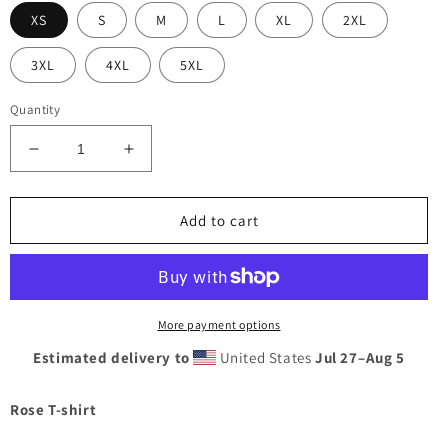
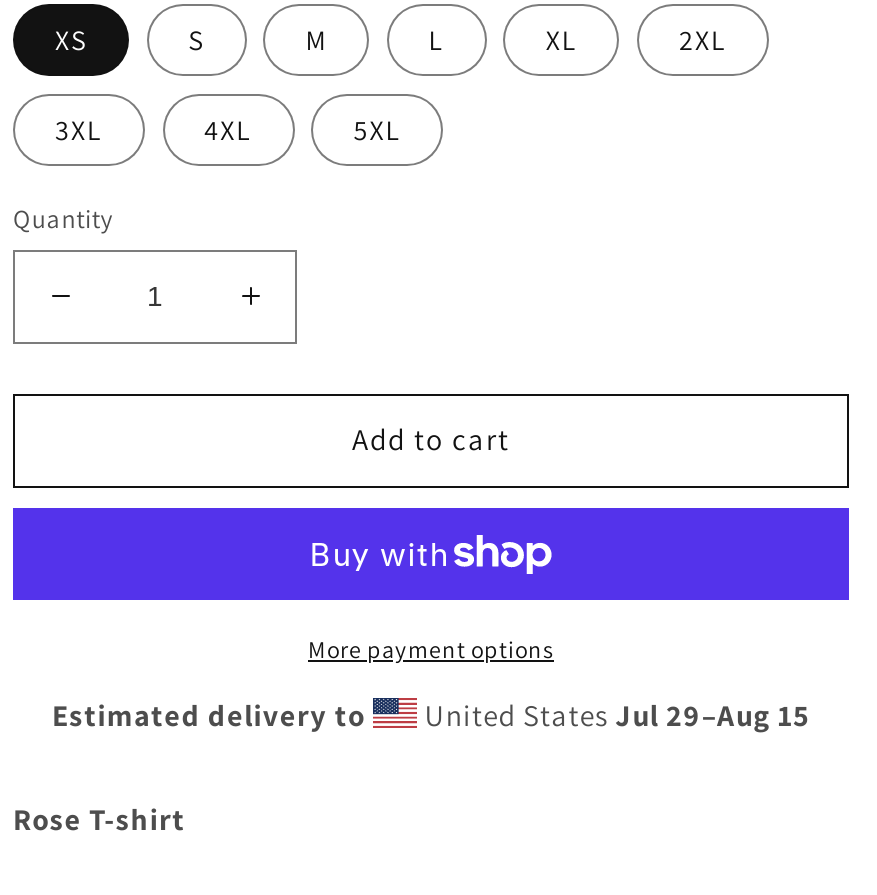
- United States Jul 27–Aug 5
+ United States Jul 29–Aug 15
